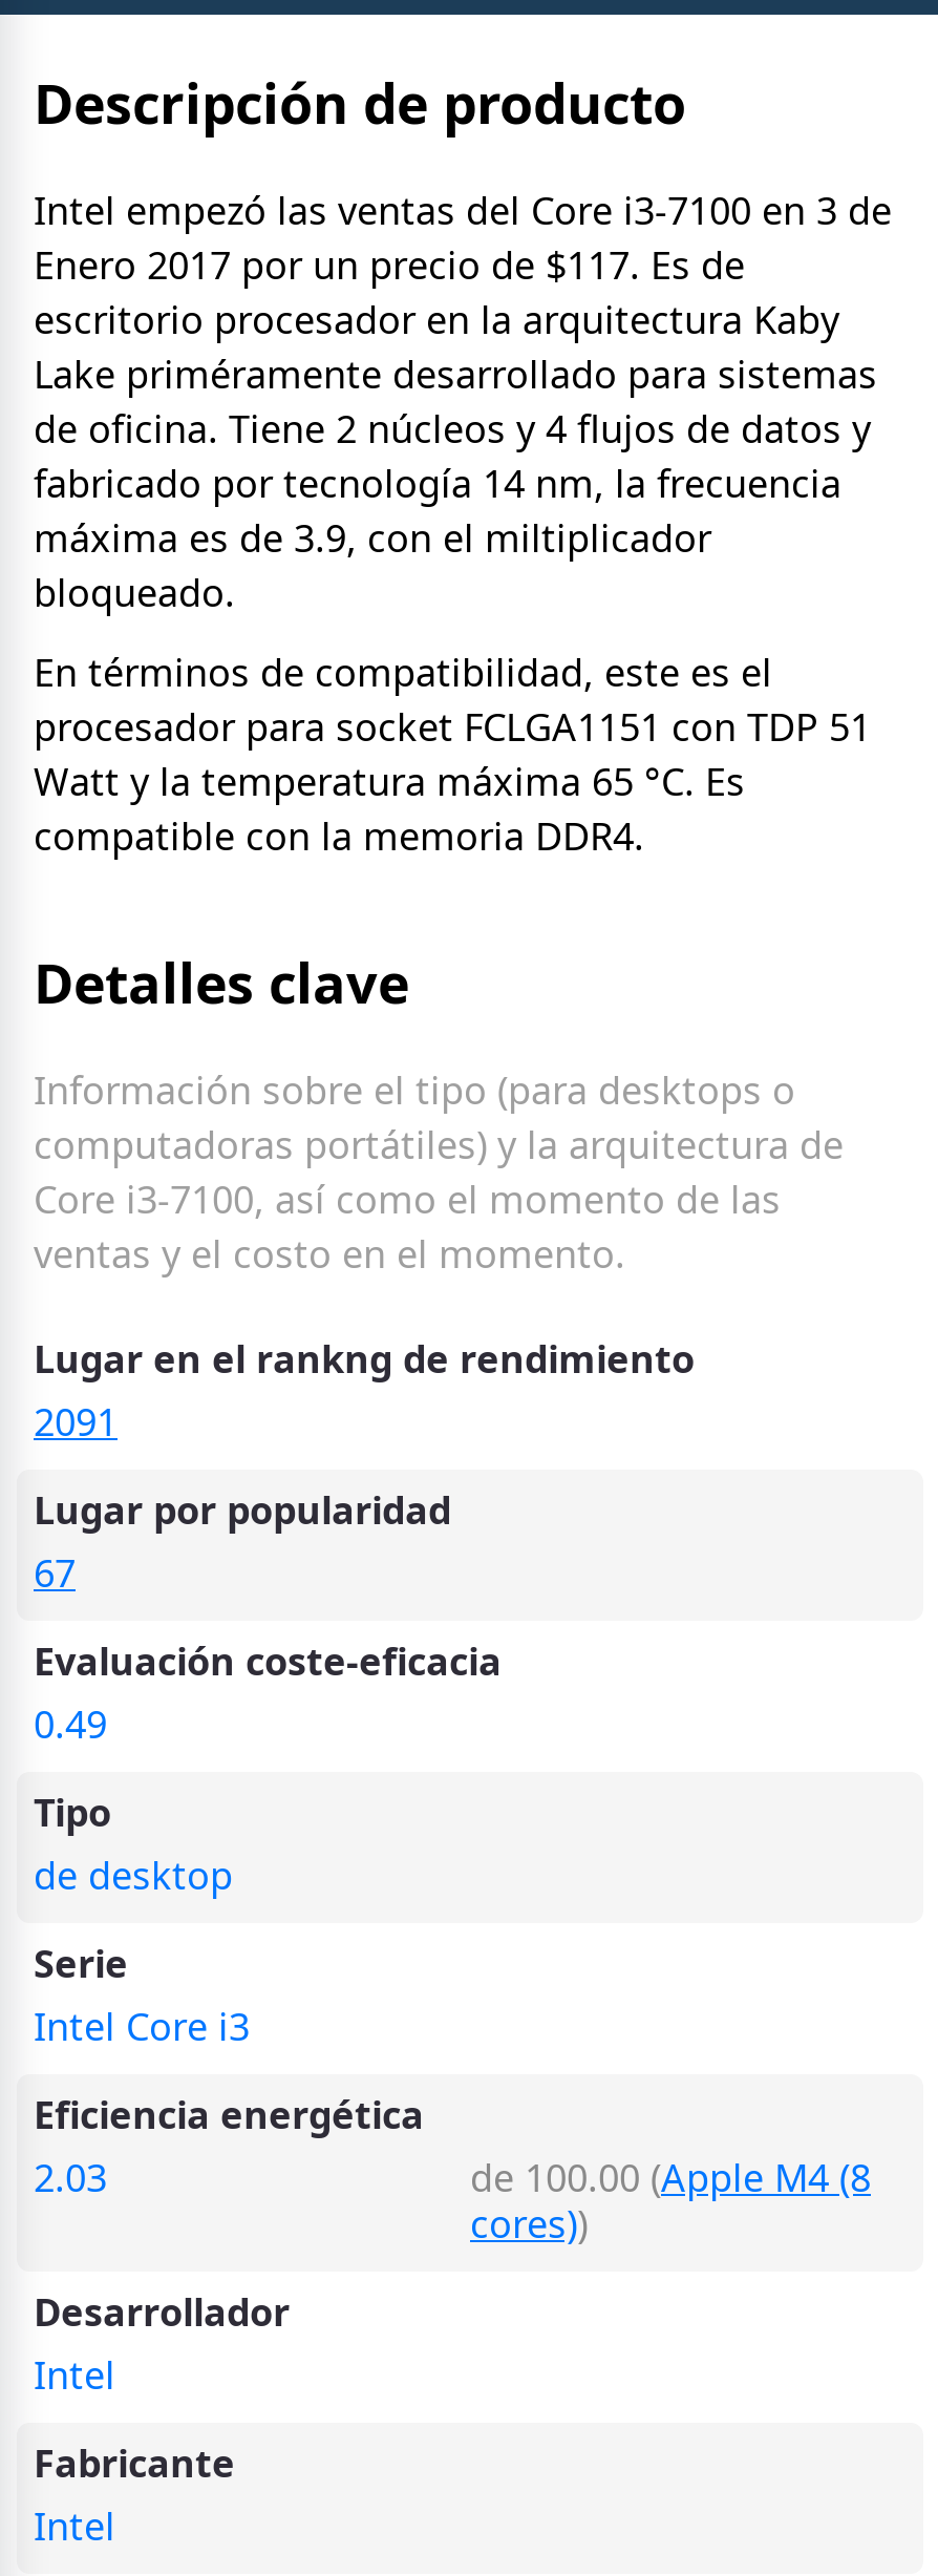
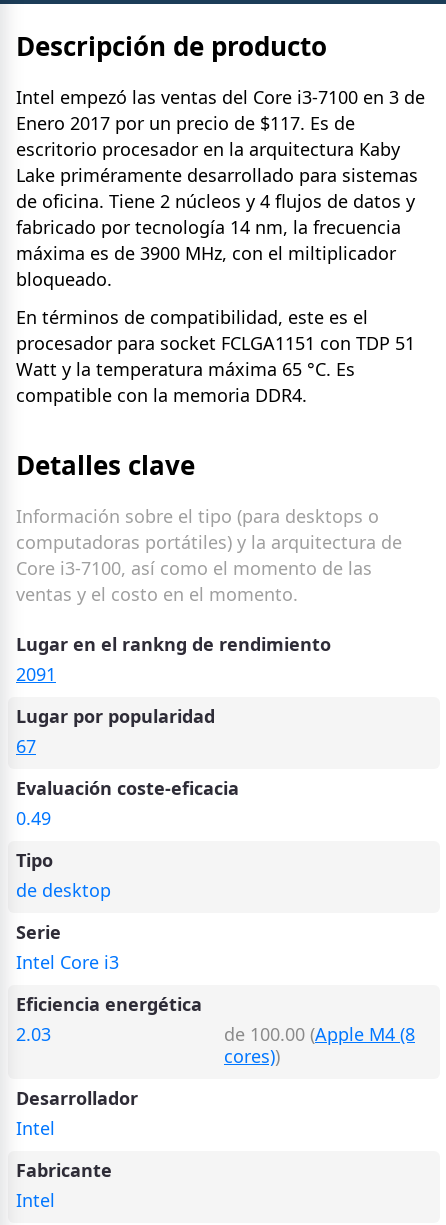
- máxima es de 3.9, con el miltiplicador
+ máxima es de 3900 MHz, con el miltiplicador
